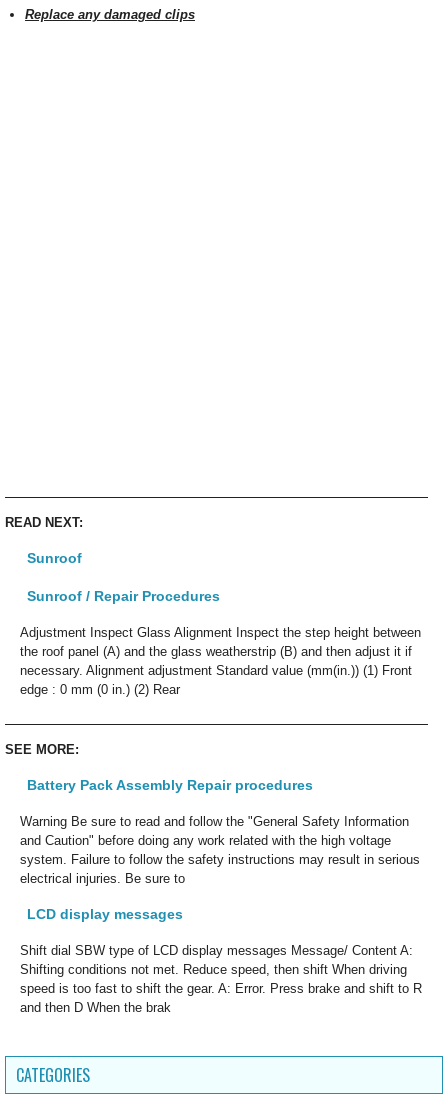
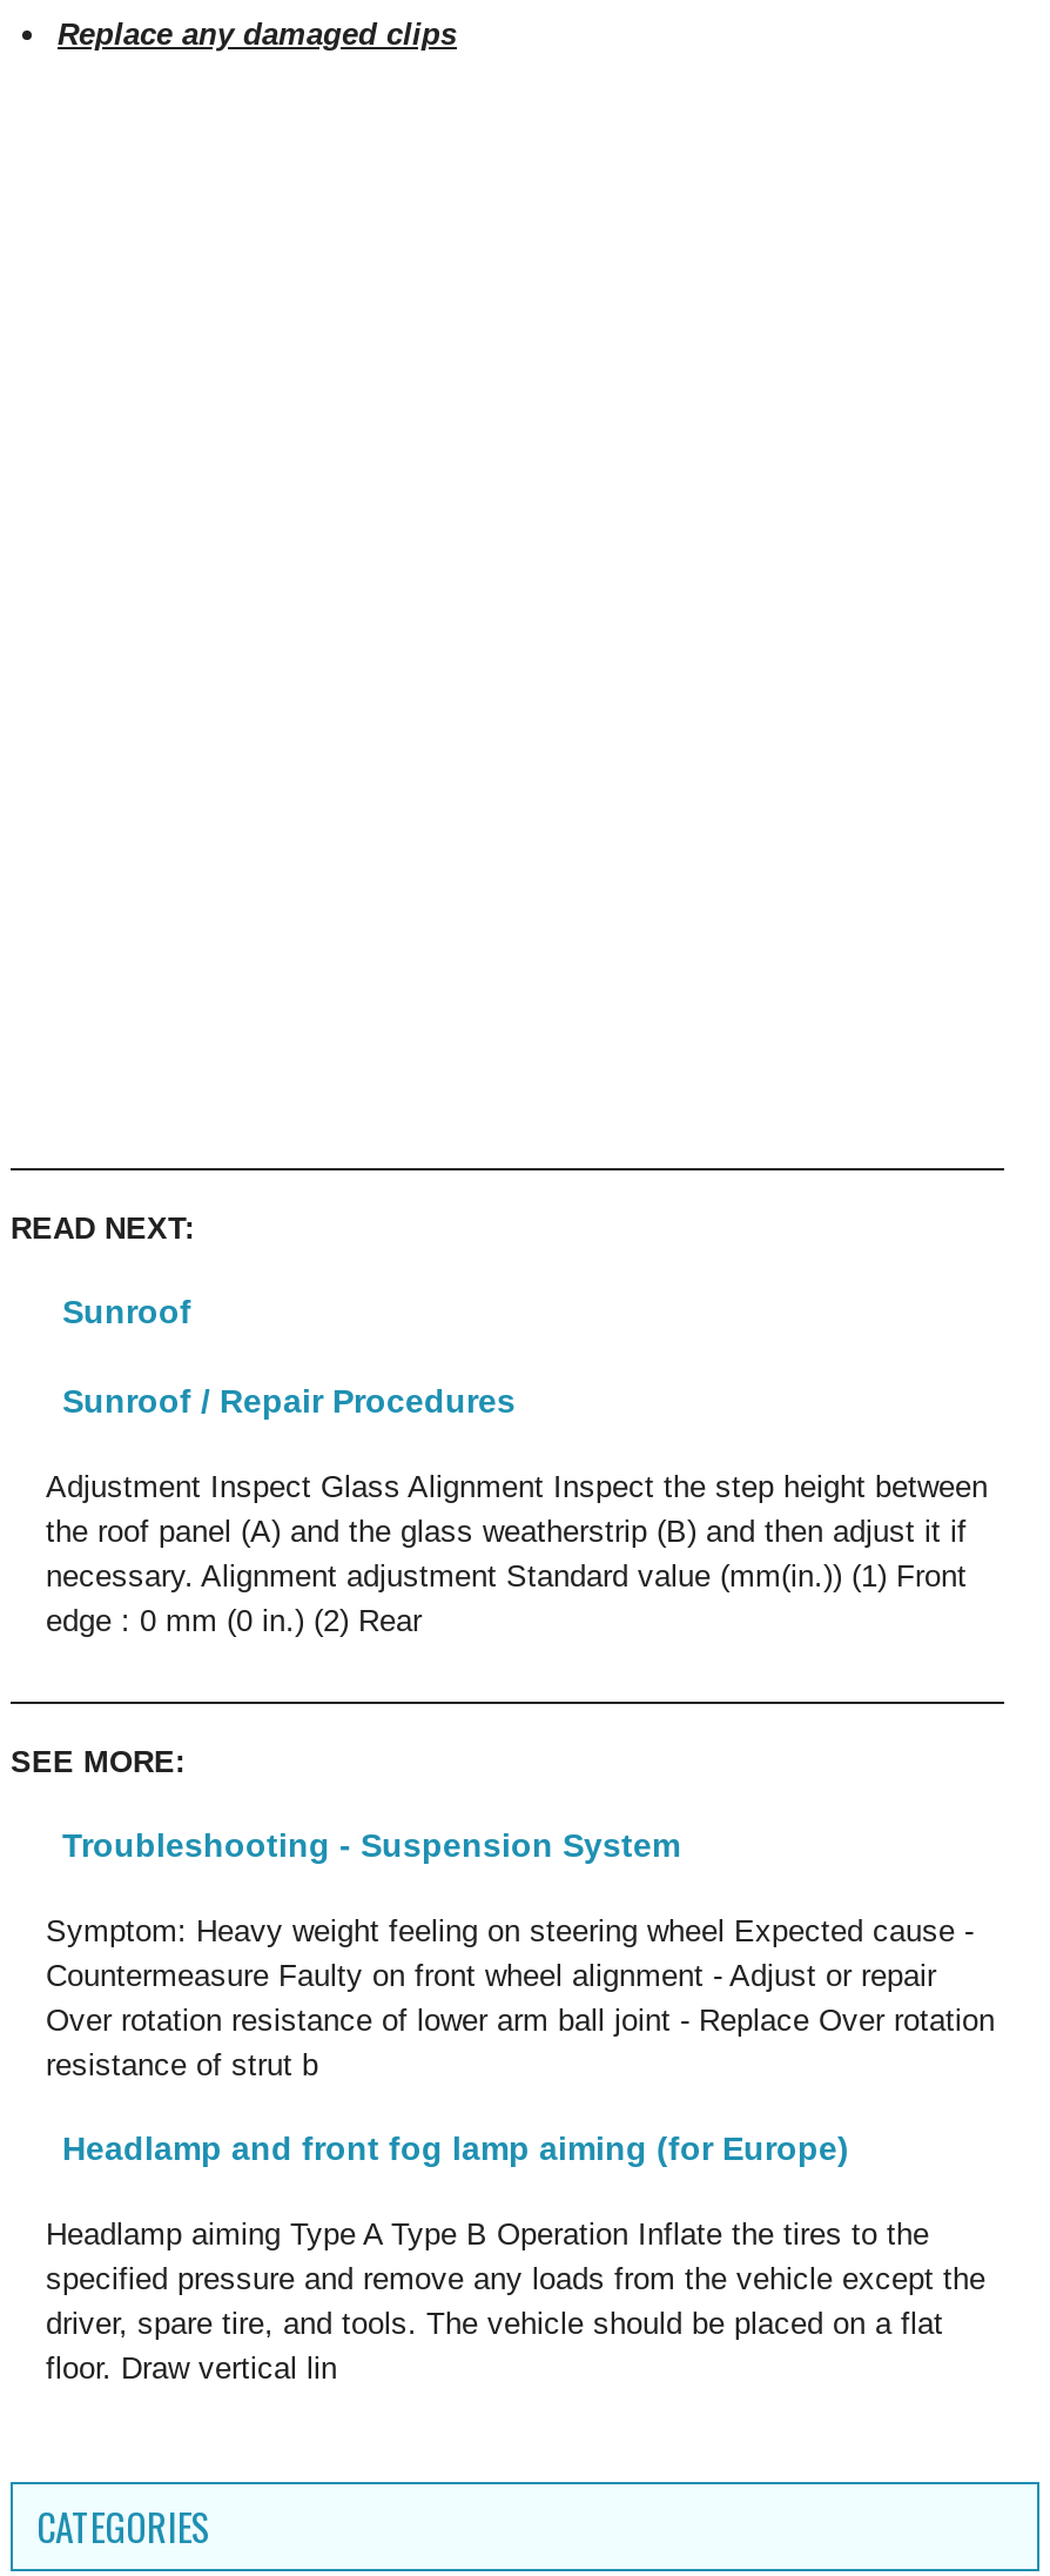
- Battery Pack Assembly Repair procedures
+ Troubleshooting - Suspension System

- Warning Be sure to read and follow the "General Safety Information
- and Caution" before doing any work related with the high voltage
- system. Failure to follow the safety instructions may result in serious
- electrical injuries. Be sure to
+ Symptom: Heavy weight feeling on steering wheel Expected cause -
+ Countermeasure Faulty on front wheel alignment - Adjust or repair
+ Over rotation resistance of lower arm ball joint - Replace Over rotation
+ resistance of strut b

- LCD display messages
+ Headlamp and front fog lamp aiming (for Europe)

- Shift dial SBW type of LCD display messages Message/ Content A:
- Shifting conditions not met. Reduce speed, then shift When driving
- speed is too fast to shift the gear. A: Error. Press brake and shift to R
- and then D When the brak
+ Headlamp aiming Type A Type B Operation Inflate the tires to the
+ specified pressure and remove any loads from the vehicle except the
+ driver, spare tire, and tools. The vehicle should be placed on a flat
+ floor. Draw vertical lin
